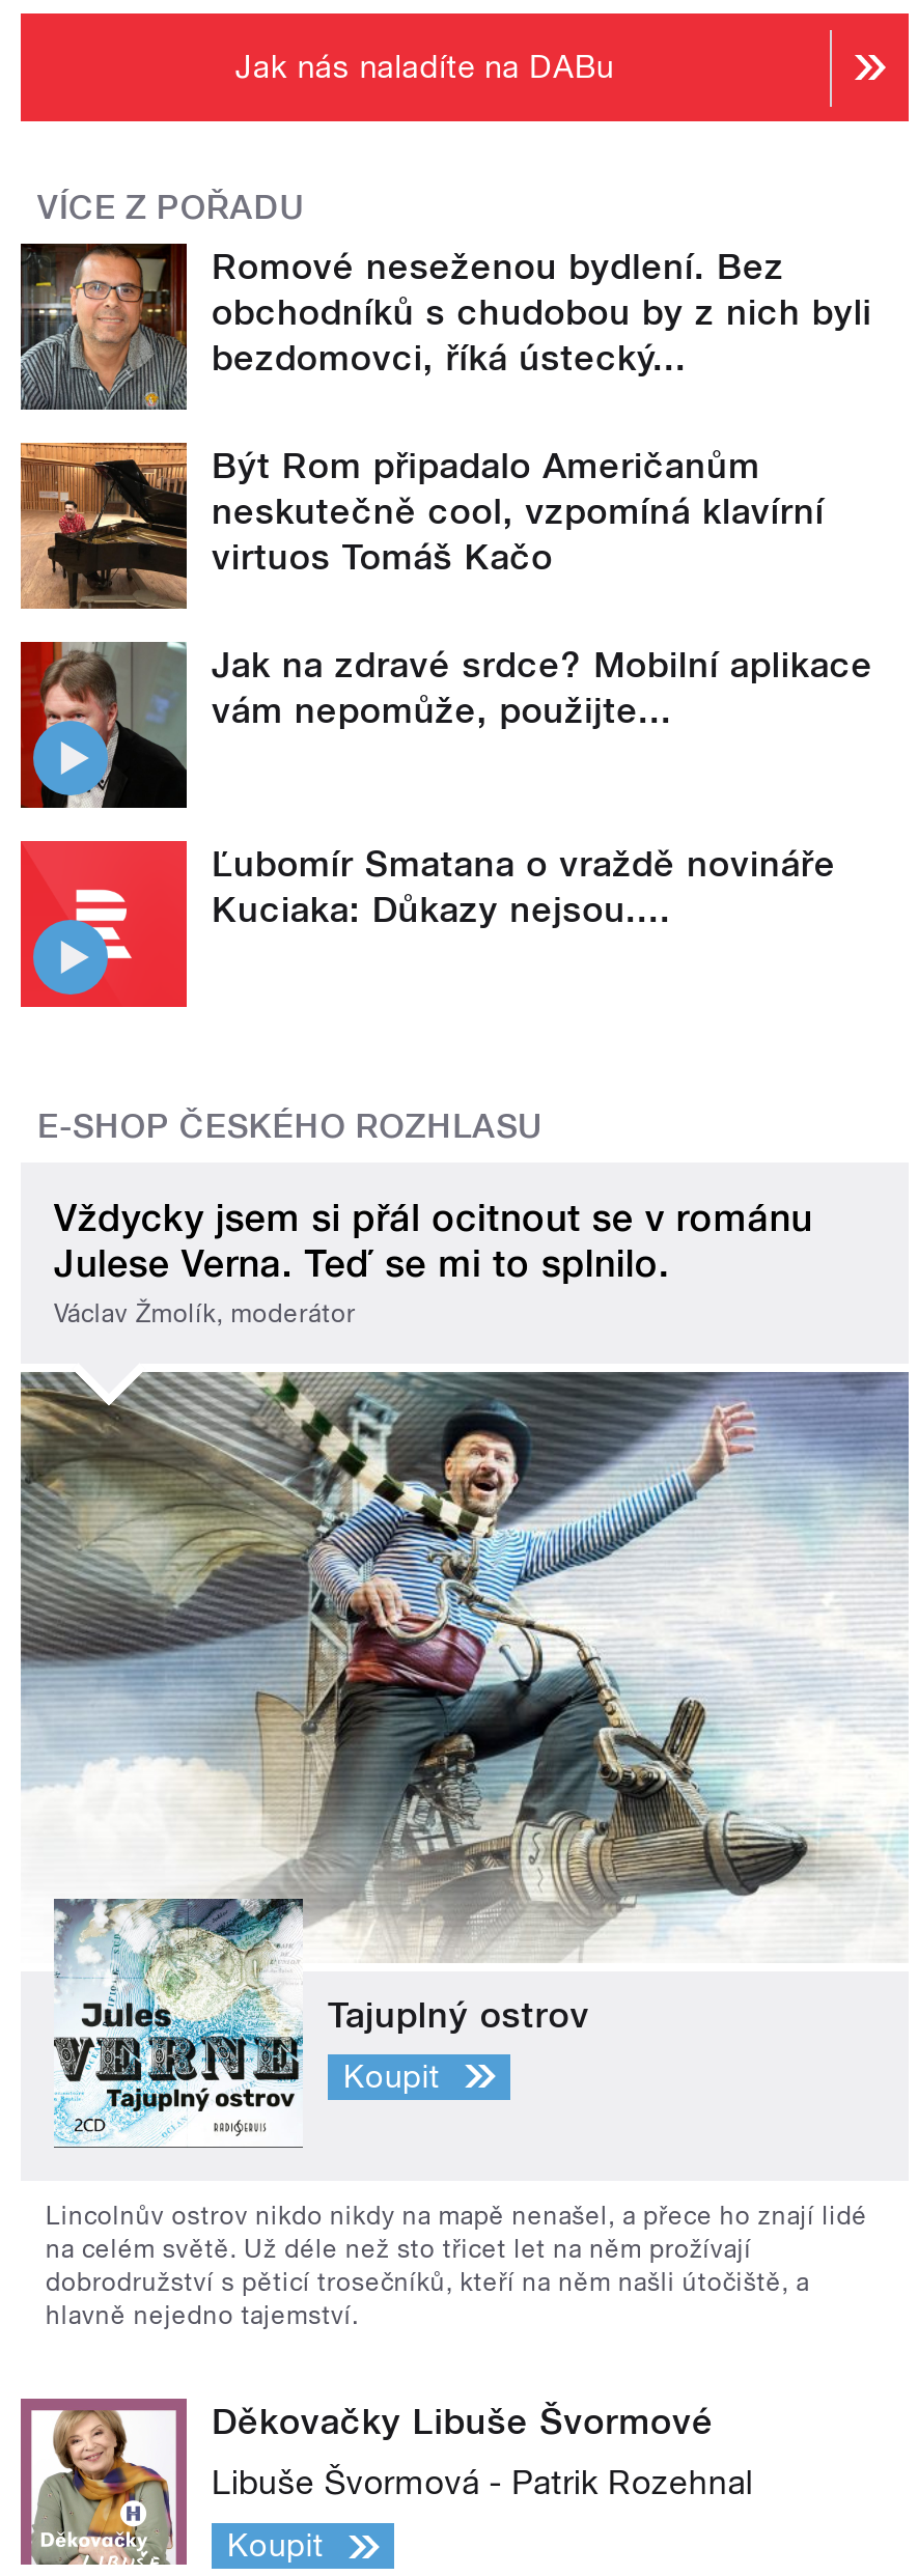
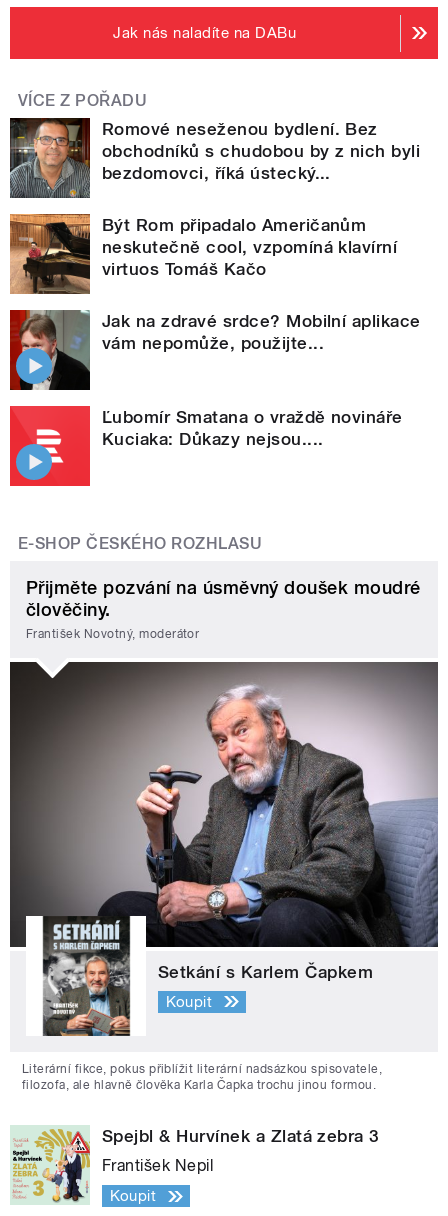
- Vždycky jsem si přál ocitnout se v románu
- Julese Verna. Teď se mi to splnilo.
- Václav Žmolík, moderátor
+ Přijměte pozvání na úsměvný doušek moudré
+ člověčiny.
+ František Novotný, moderátor

- [image]
- Tajuplný ostrov
+ [image]
+ Setkání s Karlem Čapkem

- Lincolnův ostrov nikdo nikdy na mapě nenašel, a přece ho znají lidé
- na celém světě. Už déle než sto třicet let na něm prožívají
- dobrodružství s pěticí trosečníků, kteří na něm našli útočiště, a
- hlavně nejedno tajemství.
+ Literární fikce, pokus přiblížit literární nadsázkou spisovatele,
+ filozofa, ale hlavně člověka Karla Čapka trochu jinou formou.

- [image]
- Děkovačky Libuše Švormové
+ [image]
+ Spejbl & Hurvínek a Zlatá zebra 3

- Libuše Švormová - Patrik Rozehnal
+ František Nepil
